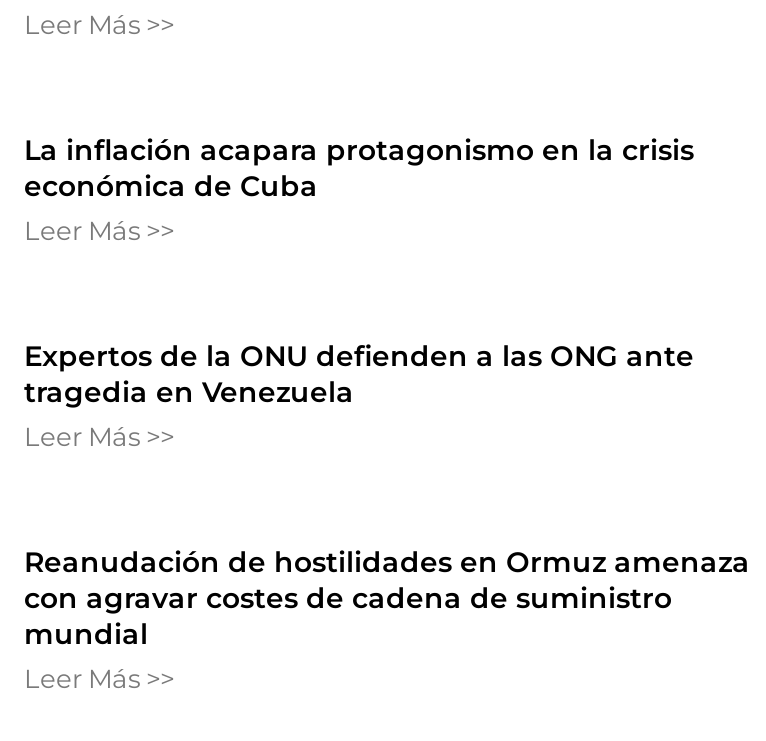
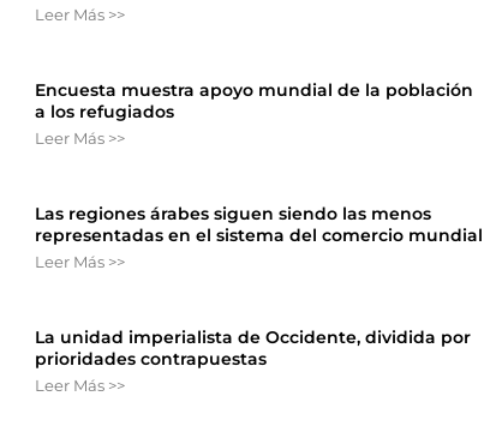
- La inflación acapara protagonismo en la crisis
- económica de Cuba
+ Encuesta muestra apoyo mundial de la población
+ a los refugiados

- Expertos de la ONU defienden a las ONG ante
- tragedia en Venezuela
+ Las regiones árabes siguen siendo las menos
+ representadas en el sistema del comercio mundial

- Reanudación de hostilidades en Ormuz amenaza
- con agravar costes de cadena de suministro
- mundial
+ La unidad imperialista de Occidente, dividida por
+ prioridades contrapuestas
